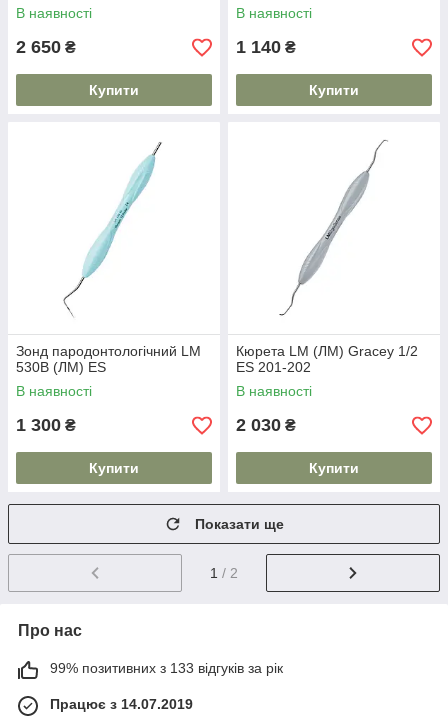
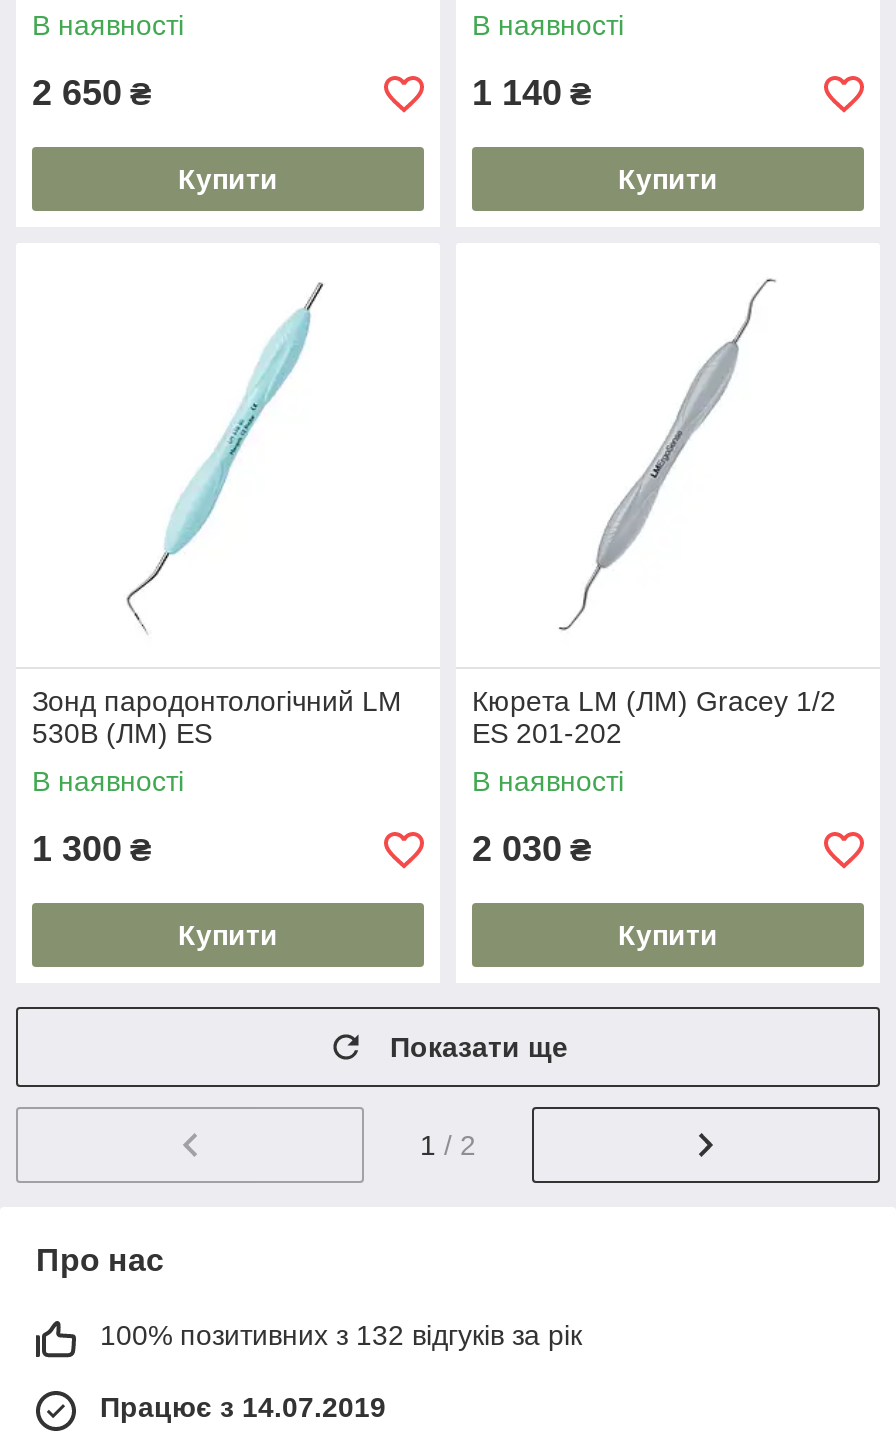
- 99% позитивних з 133 відгуків за рік
+ 100% позитивних з 132 відгуків за рік
